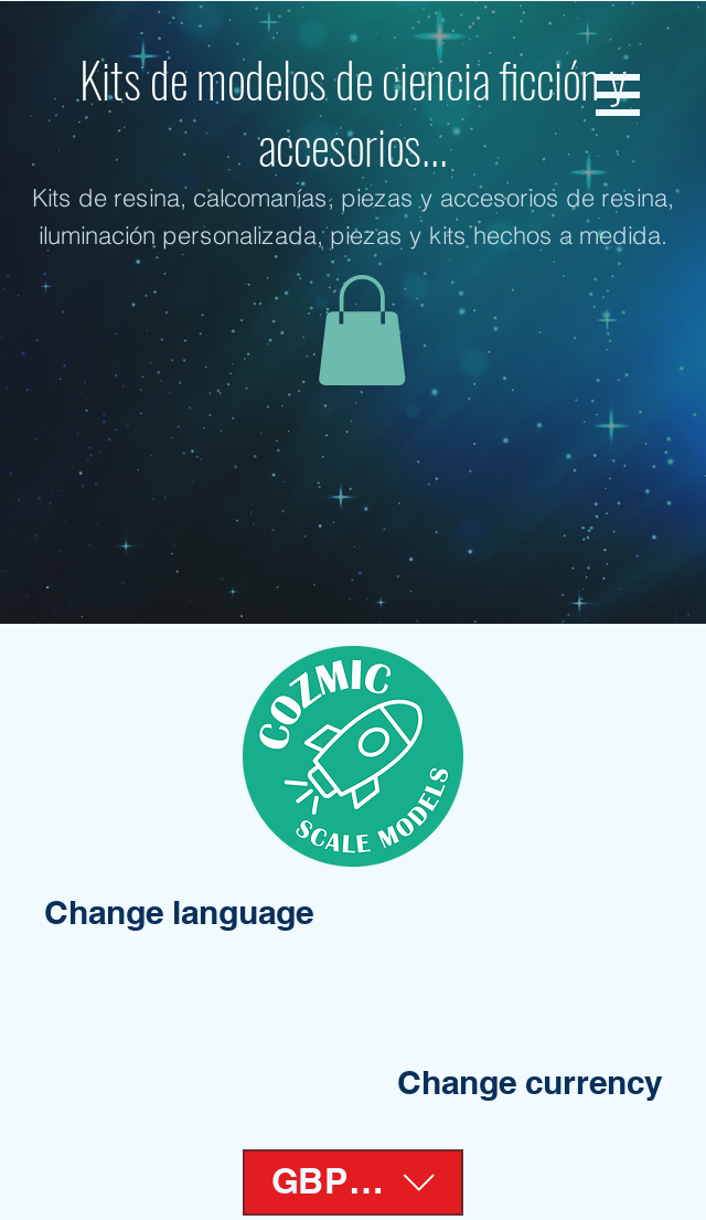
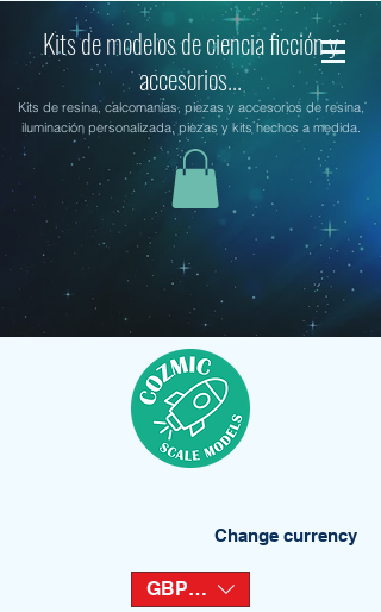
- Change language
